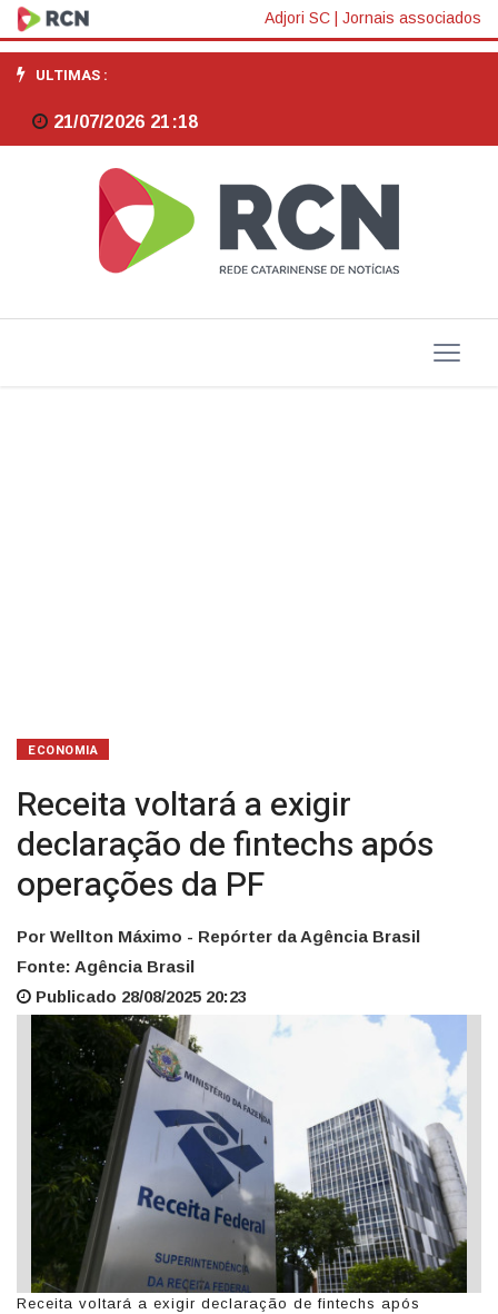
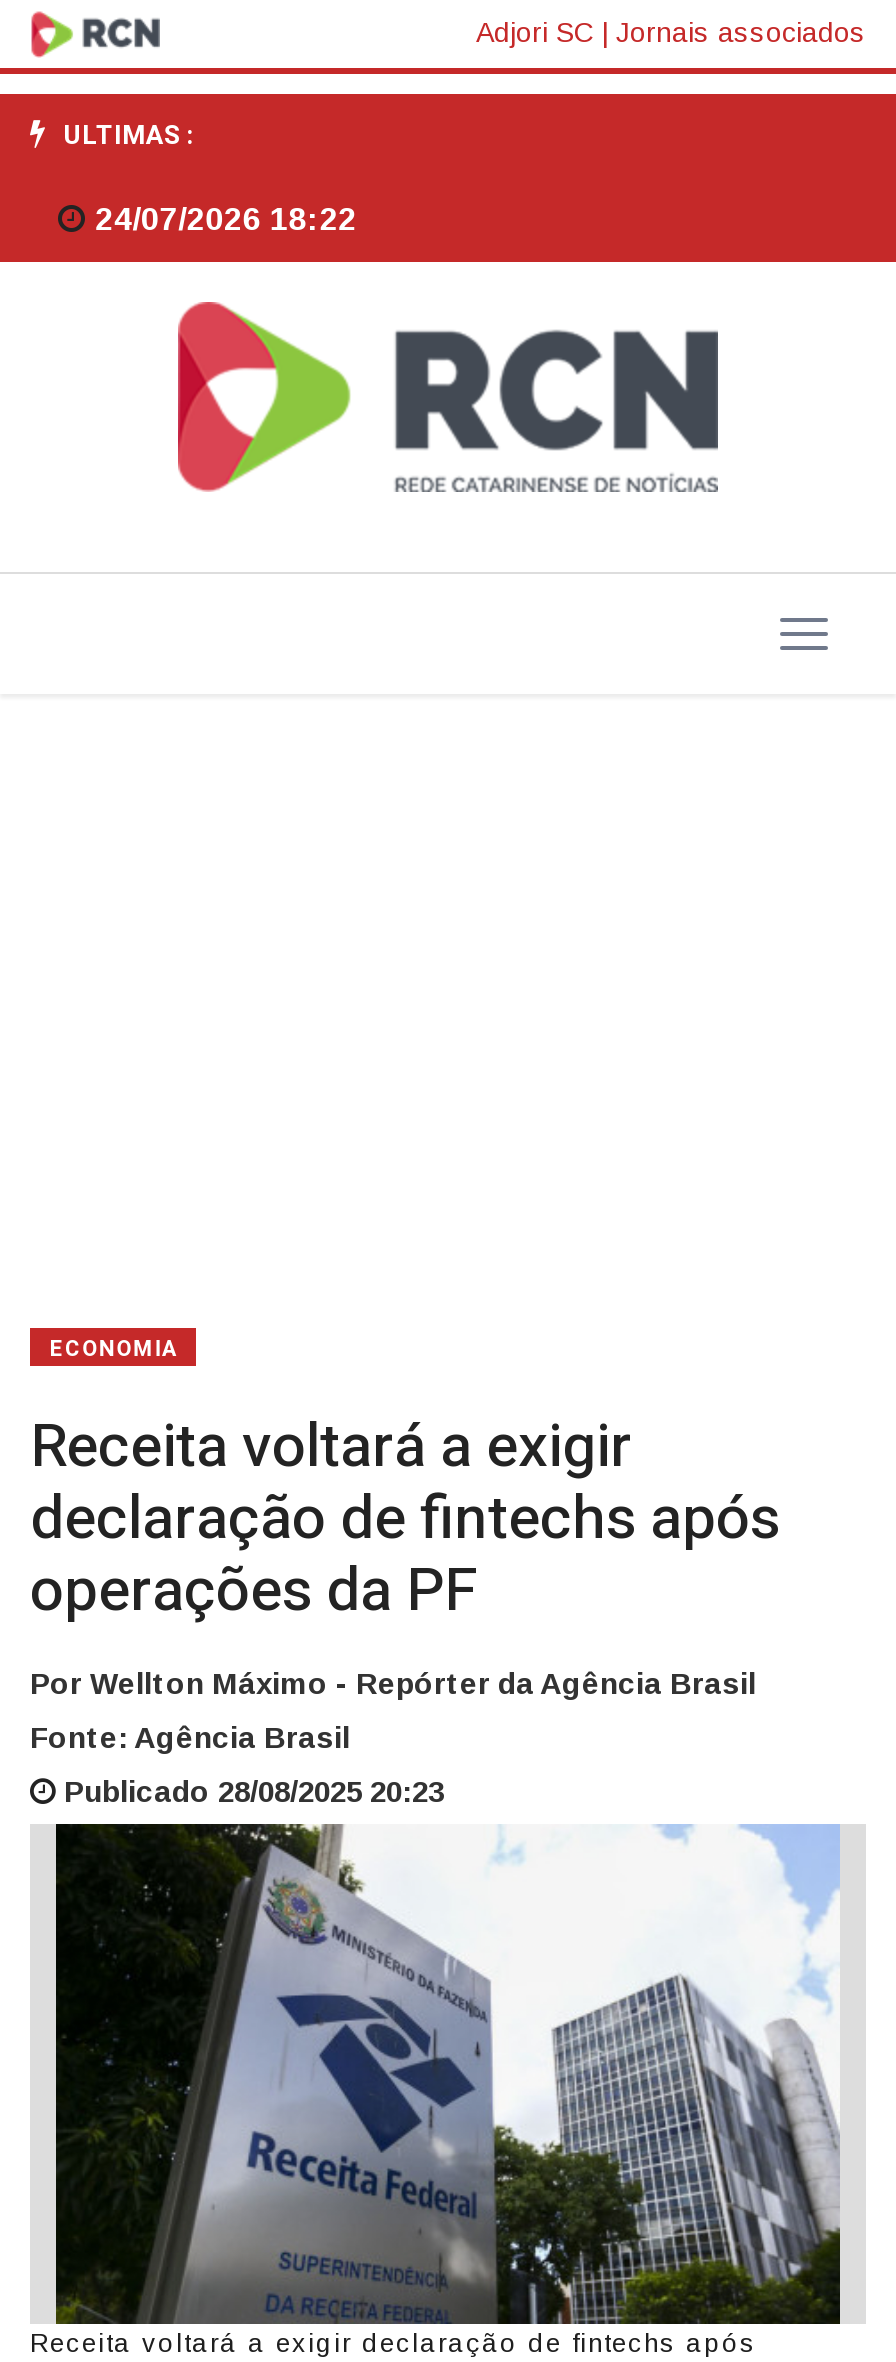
- 21/07/2026 21:18
+ 24/07/2026 18:22
